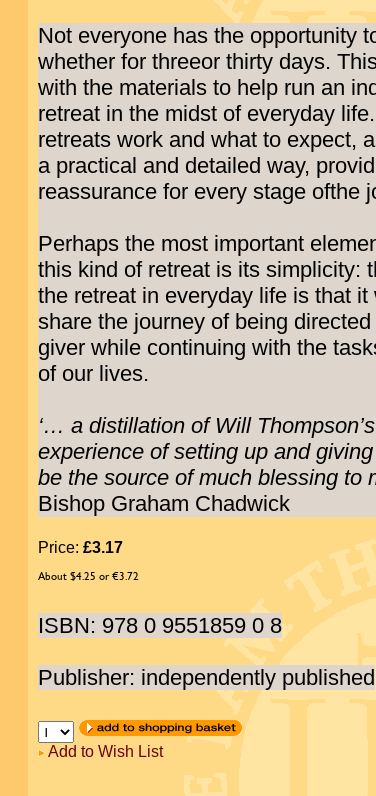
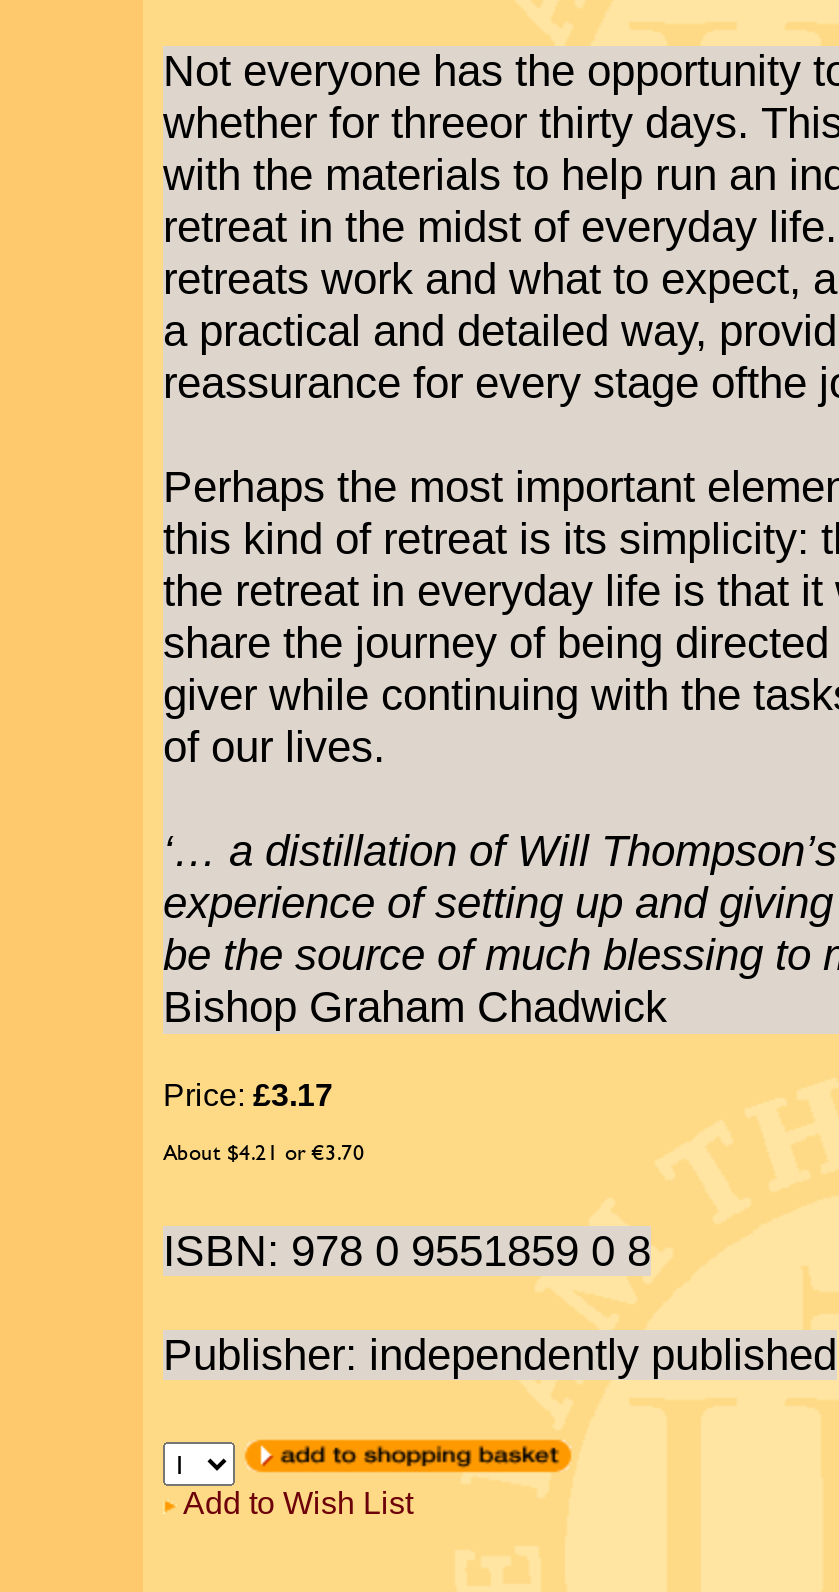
- About $4.25 or €3.72
+ About $4.21 or €3.70
